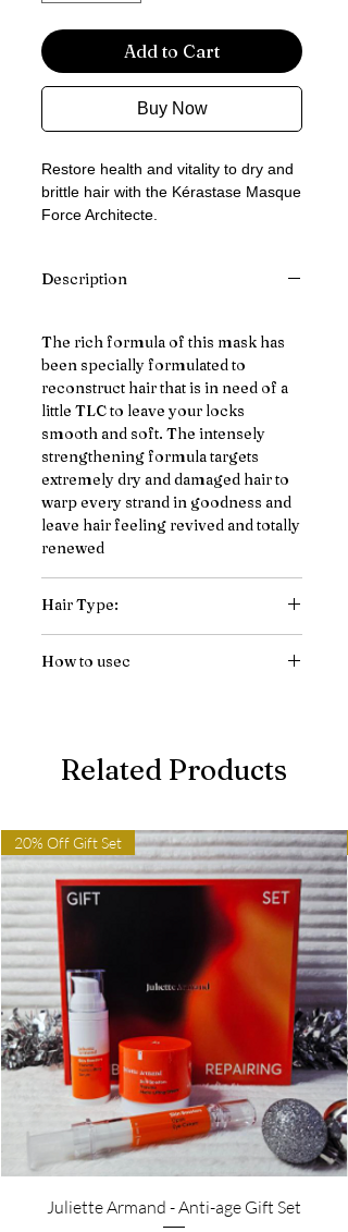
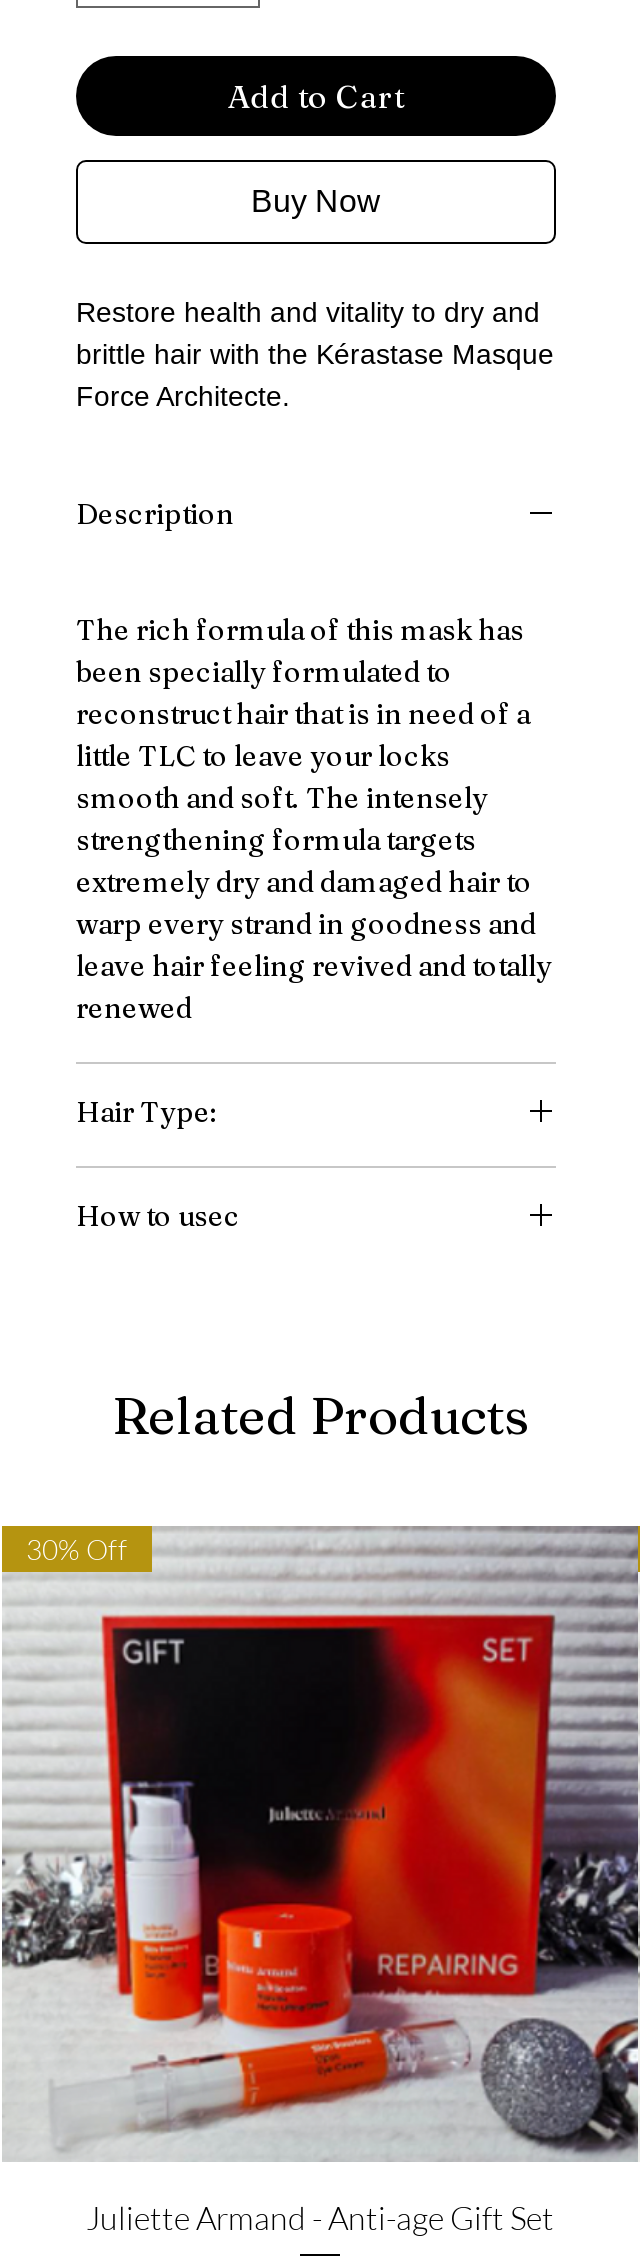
- 20% Off Gift Set
+ 30% Off
